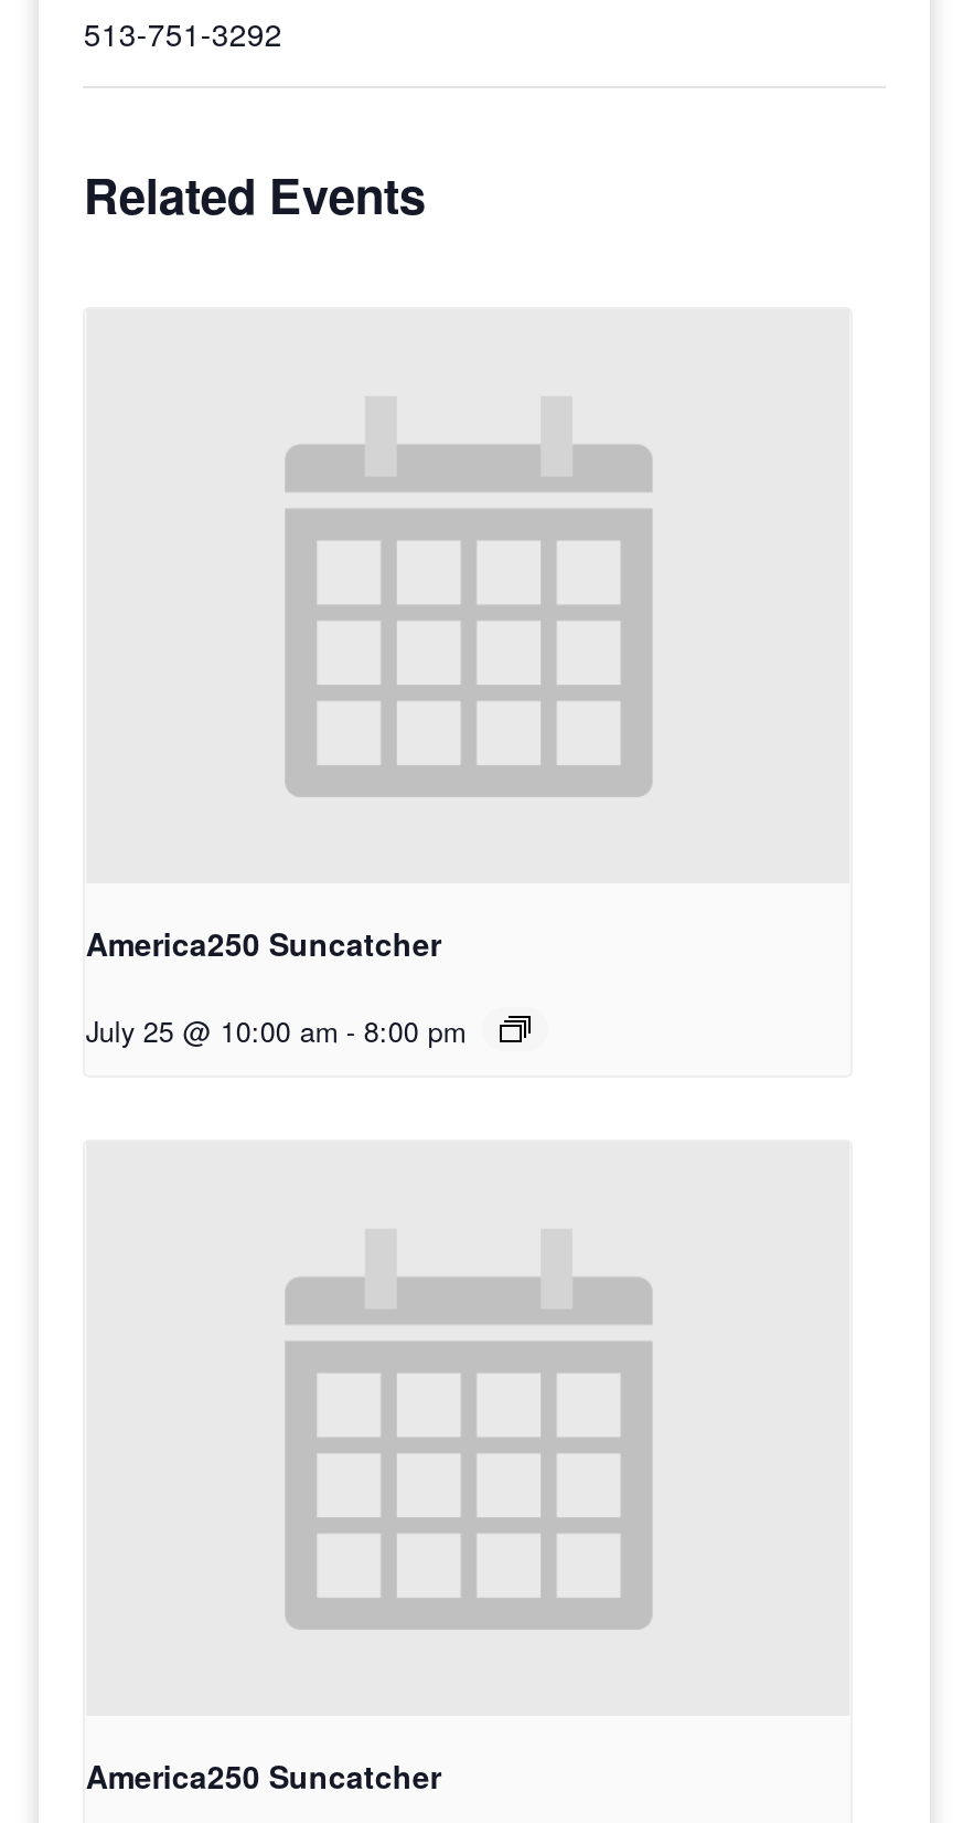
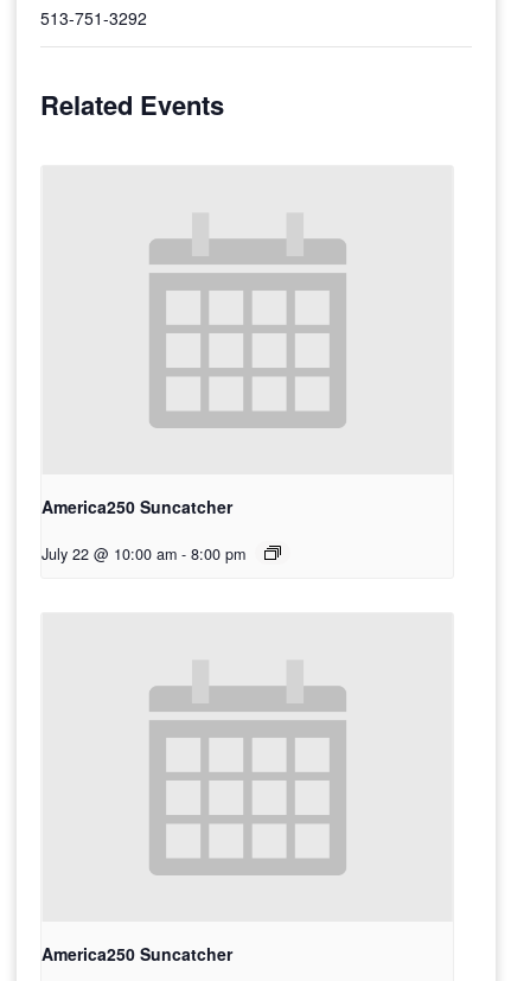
- July 25 @ 10:00 am - 8:00 pm
+ July 22 @ 10:00 am - 8:00 pm
